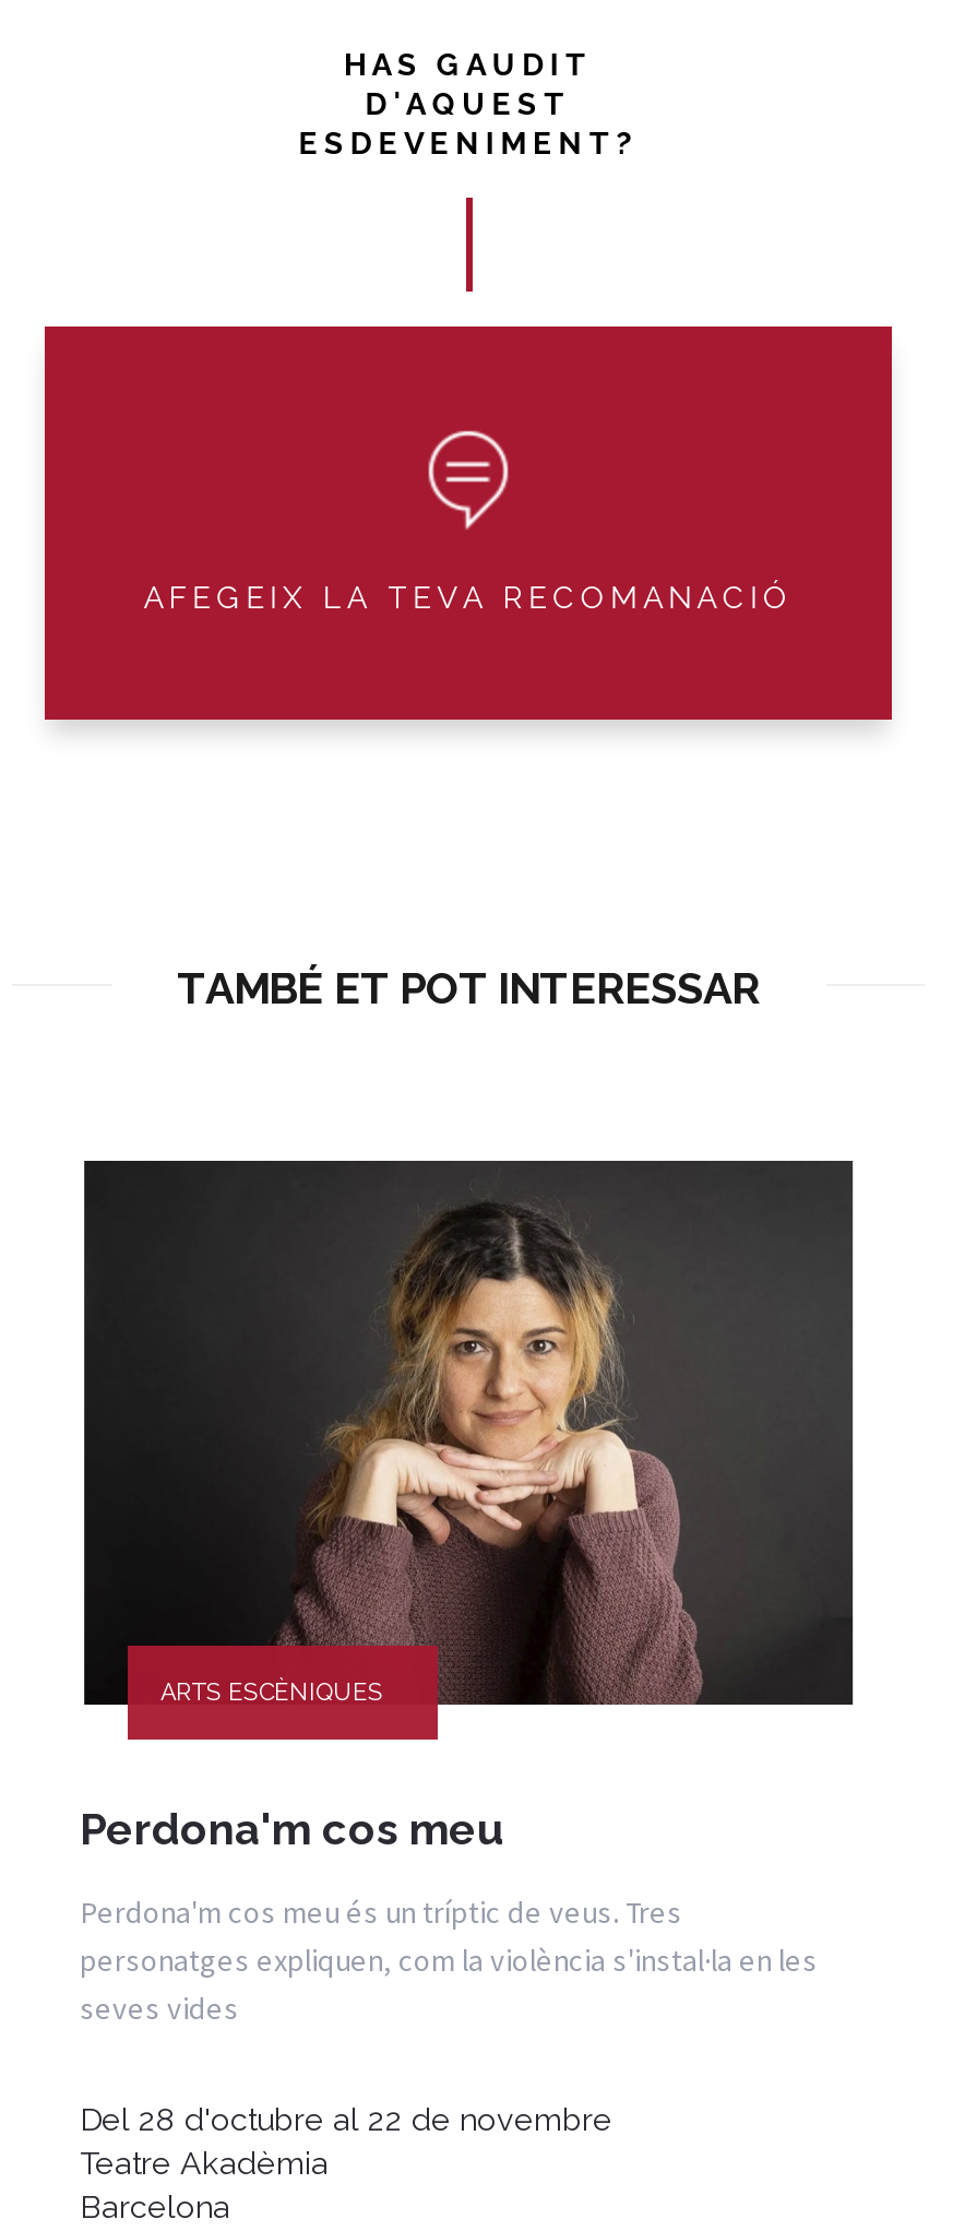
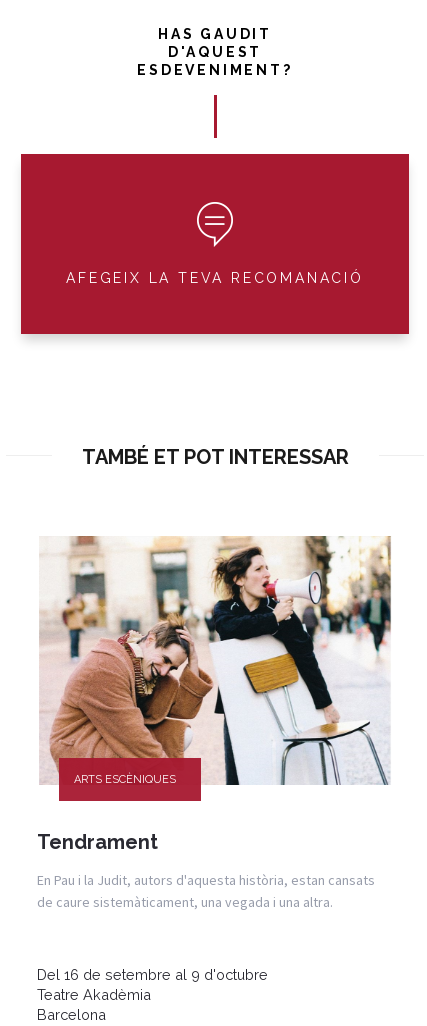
- [image]
+ [image]

- Perdona'm cos meu
+ Tendrament

- Perdona'm cos meu és un tríptic de veus. Tres
- personatges expliquen, com la violència s'instal·la en les
- seves vides
+ En Pau i la Judit, autors d'aquesta història, estan cansats
+ de caure sistemàticament, una vegada i una altra.

- Del 28 d'octubre al 22 de novembre
+ Del 16 de setembre al 9 d'octubre
